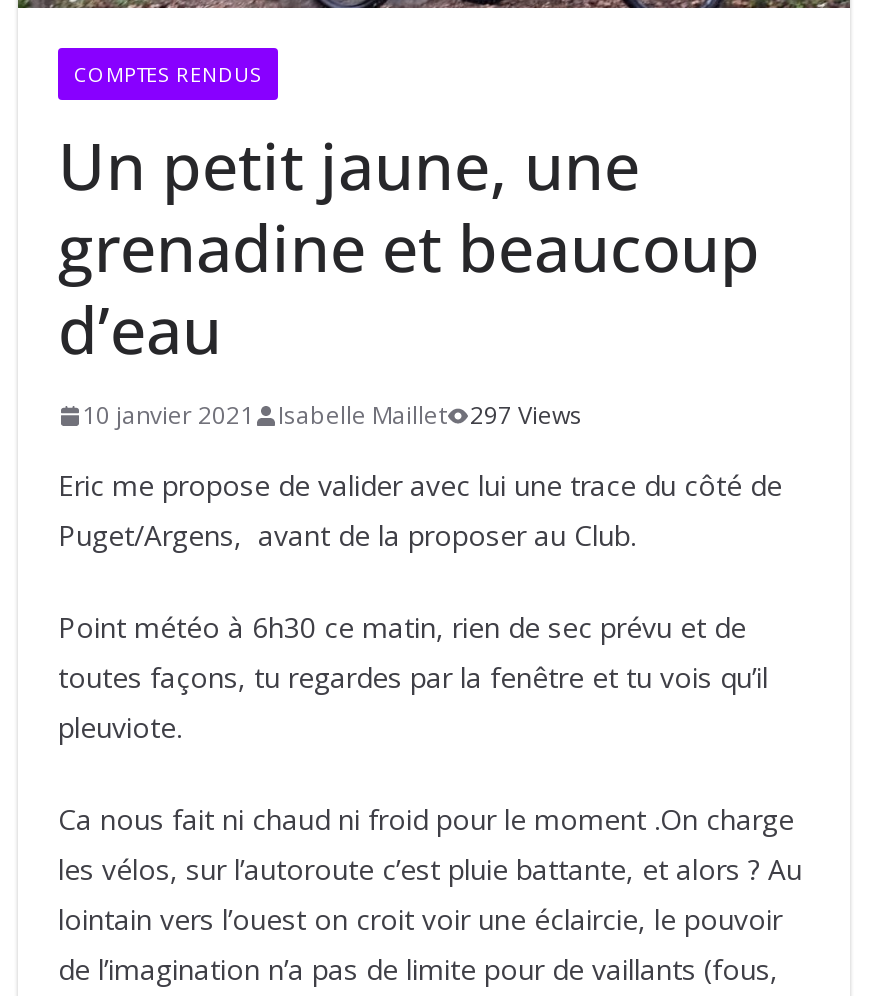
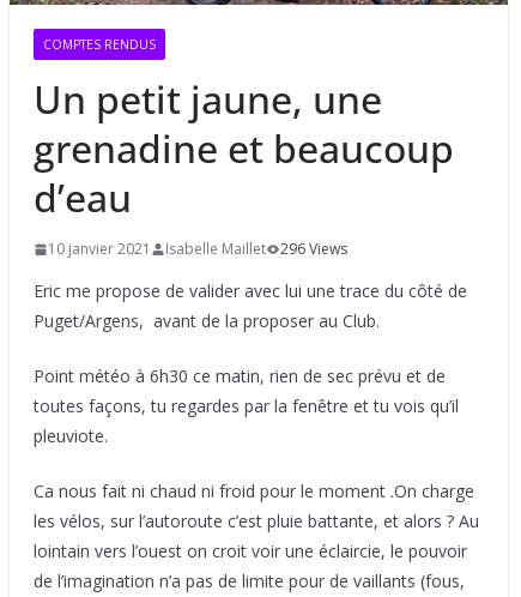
- 10 janvier 2021 Isabelle Maillet 297 Views
+ 10 janvier 2021 Isabelle Maillet 296 Views
